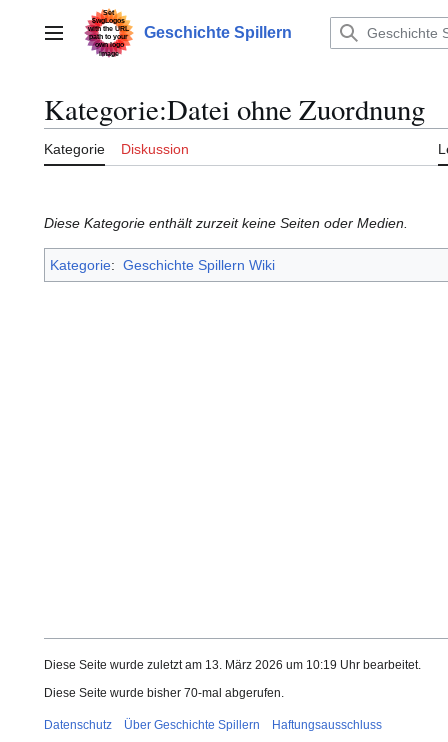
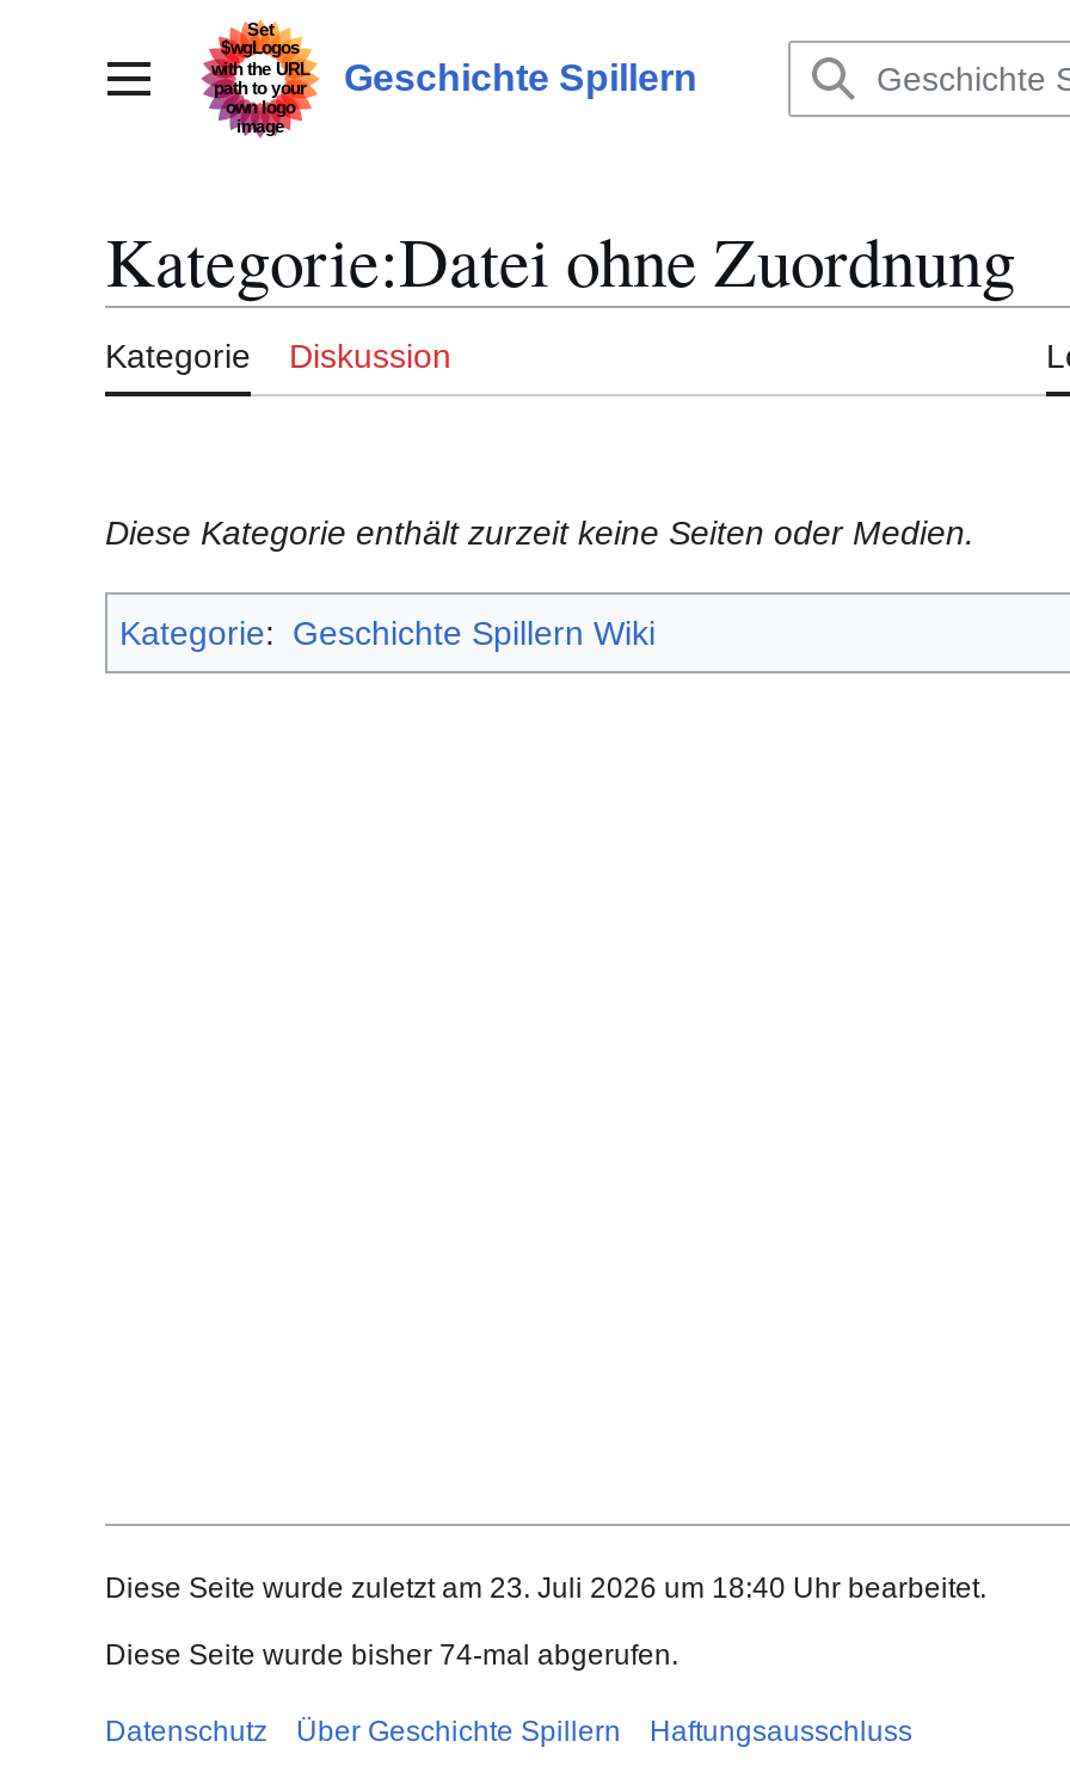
- Diese Seite wurde zuletzt am 13. März 2026 um 10:19 Uhr bearbeitet.
+ Diese Seite wurde zuletzt am 23. Juli 2026 um 18:40 Uhr bearbeitet.

- Diese Seite wurde bisher 70-mal abgerufen.
+ Diese Seite wurde bisher 74-mal abgerufen.
